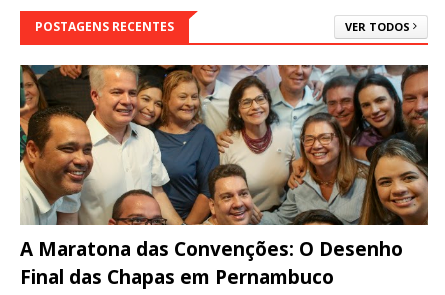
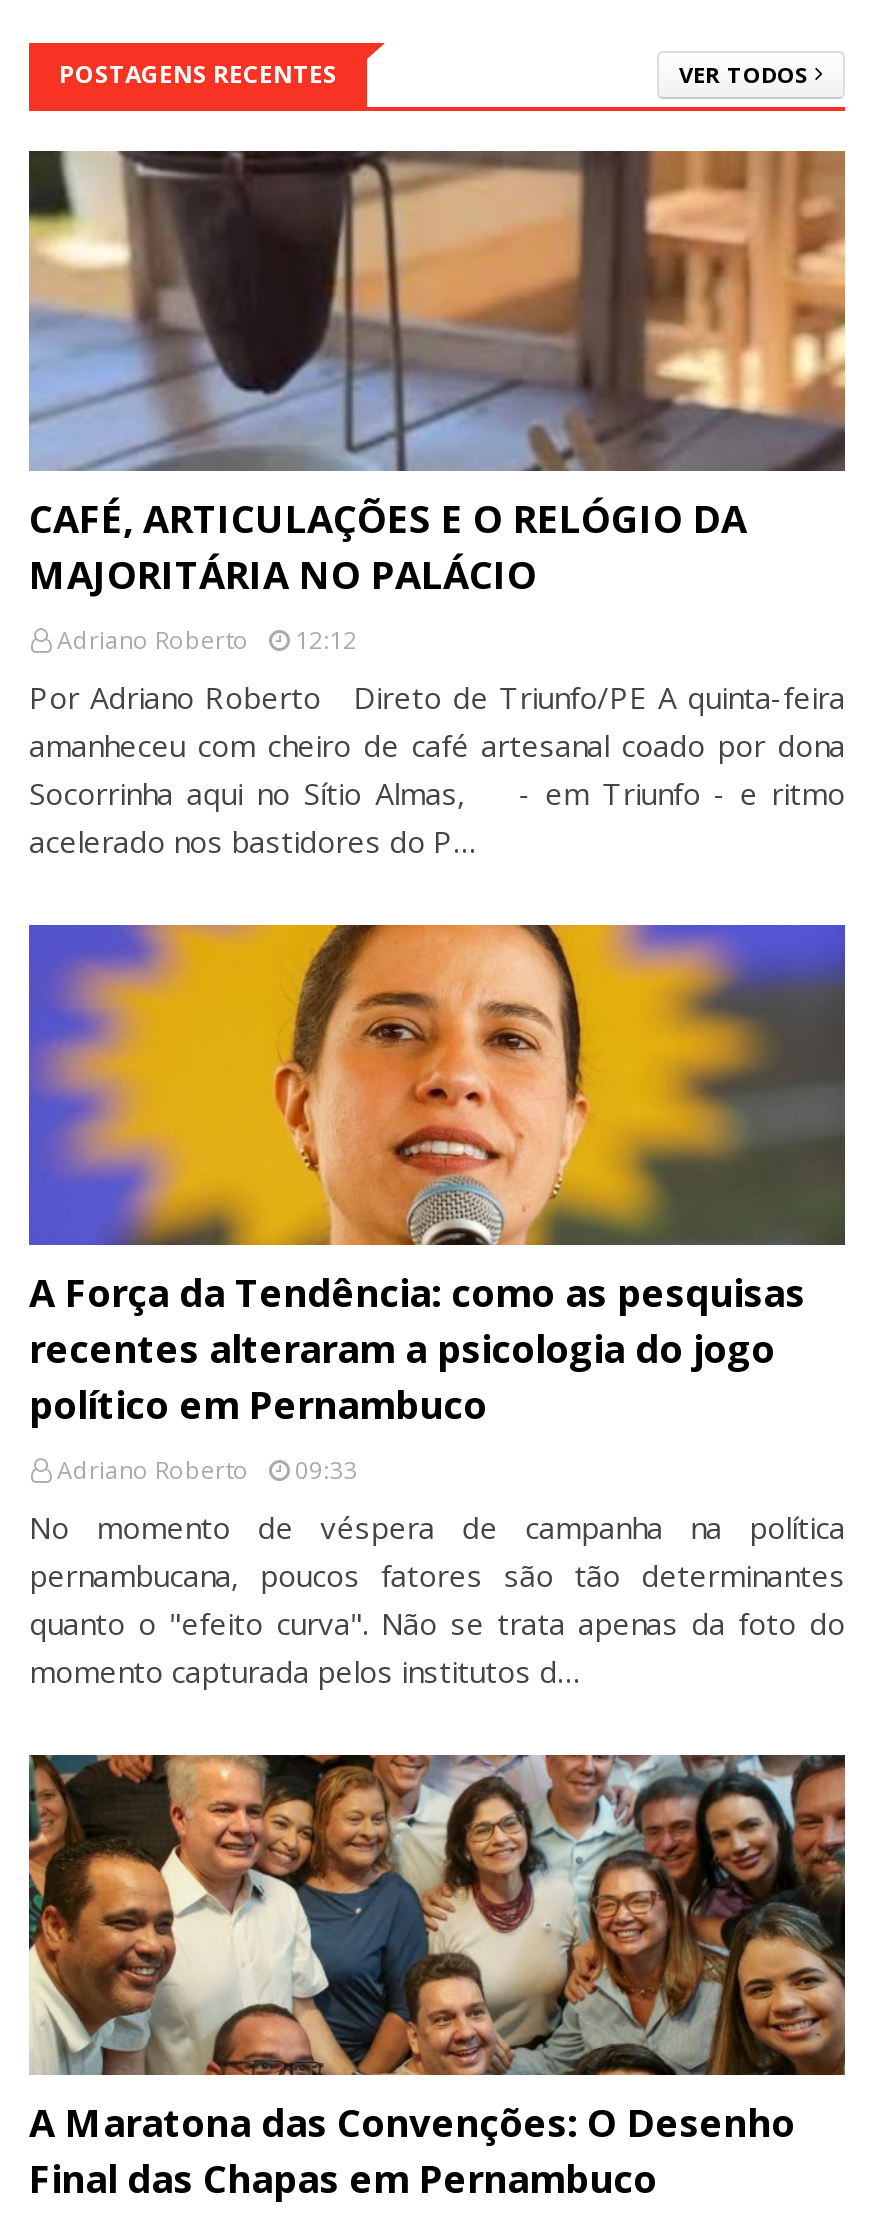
+ [image]
+ CAFÉ, ARTICULAÇÕES E O RELÓGIO DA
+ MAJORITÁRIA NO PALÁCIO
+ Adriano Roberto
+ 12:12
+ Por Adriano Roberto Direto de Triunfo/PE A quinta-feira
+ amanheceu com cheiro de café artesanal coado por dona
+ Socorrinha aqui no Sítio Almas, - em Triunfo - e ritmo
+ acelerado nos bastidores do P…

+ [image]
+ A Força da Tendência: como as pesquisas
+ recentes alteraram a psicologia do jogo
+ político em Pernambuco
+ Adriano Roberto
+ 09:33
+ No momento de véspera de campanha na política
+ pernambucana, poucos fatores são tão determinantes
+ quanto o "efeito curva". Não se trata apenas da foto do
+ momento capturada pelos institutos d…
